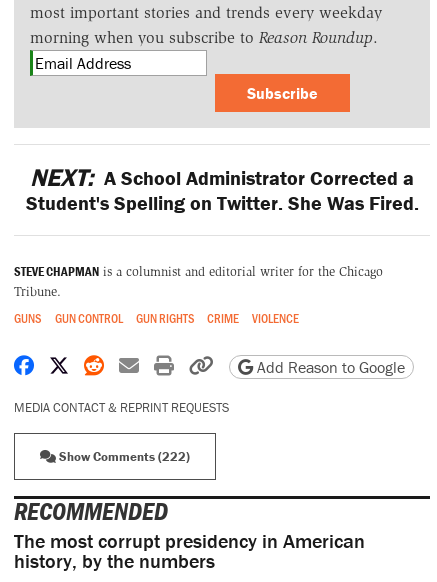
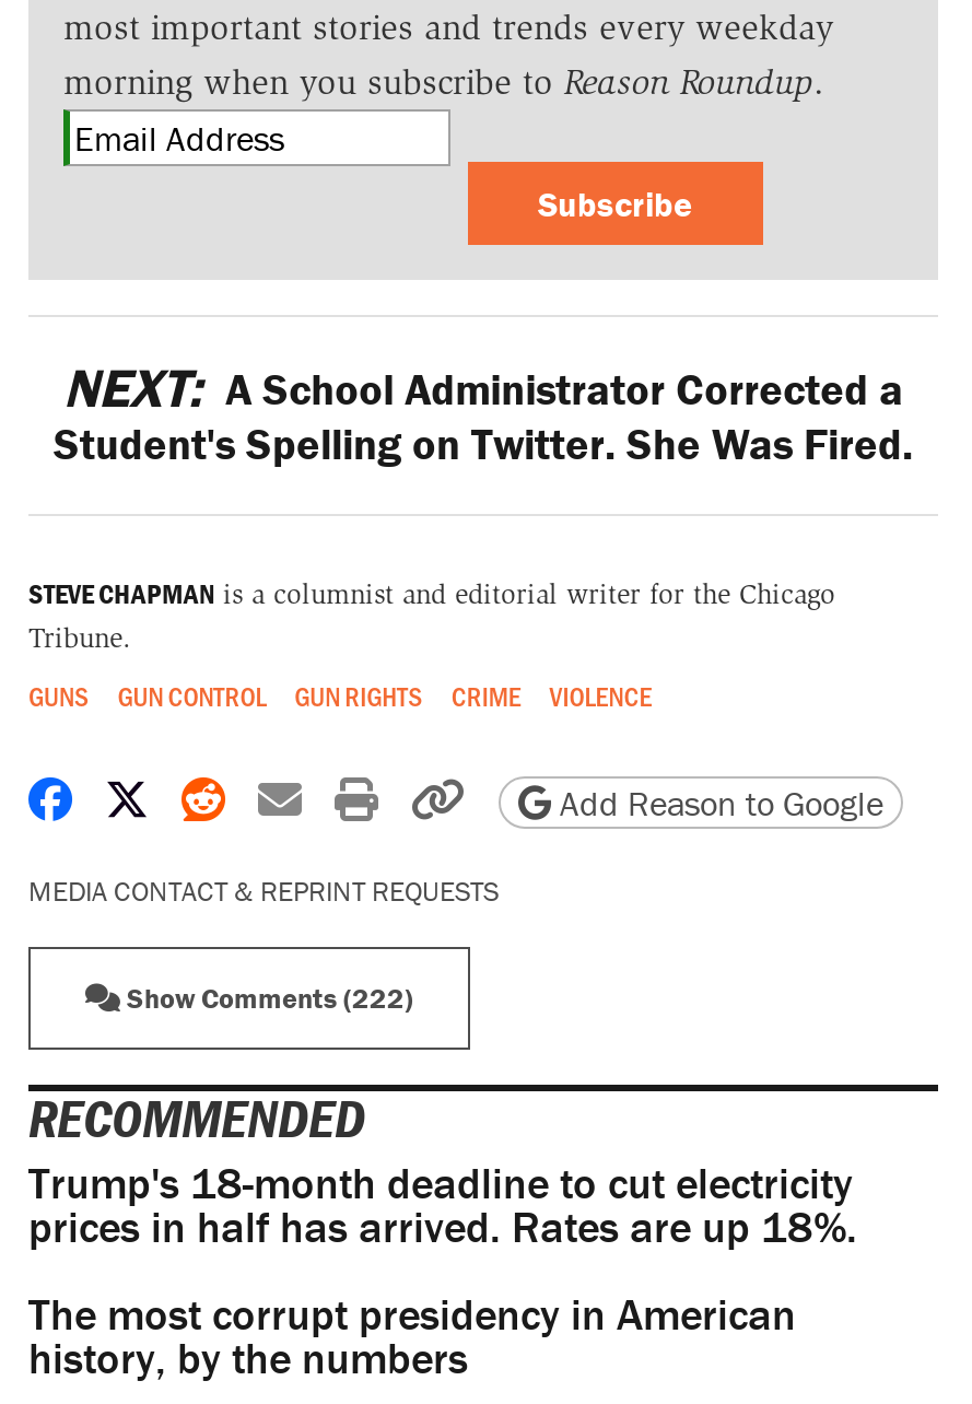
+ Trump's 18-month deadline to cut electricity
+ prices in half has arrived. Rates are up 18%.
